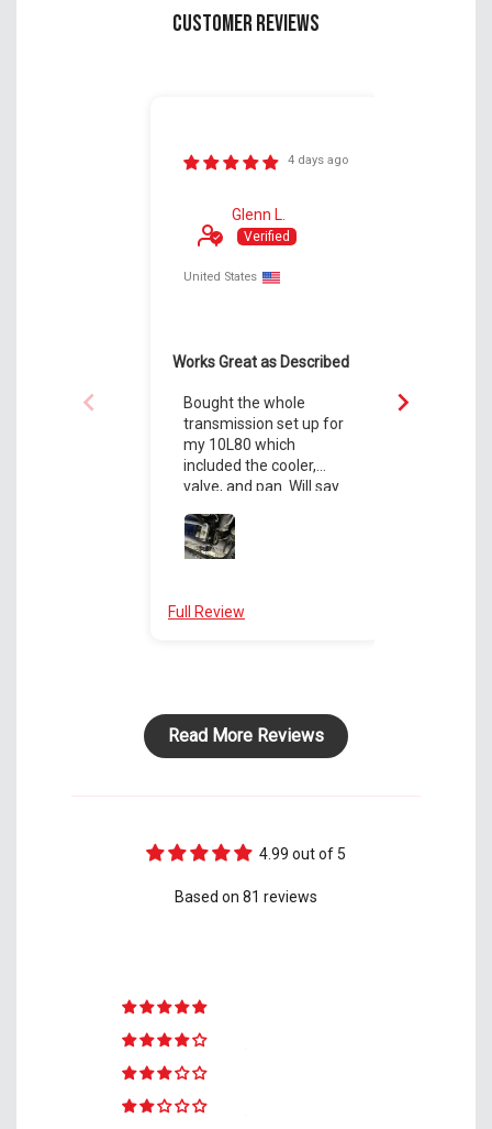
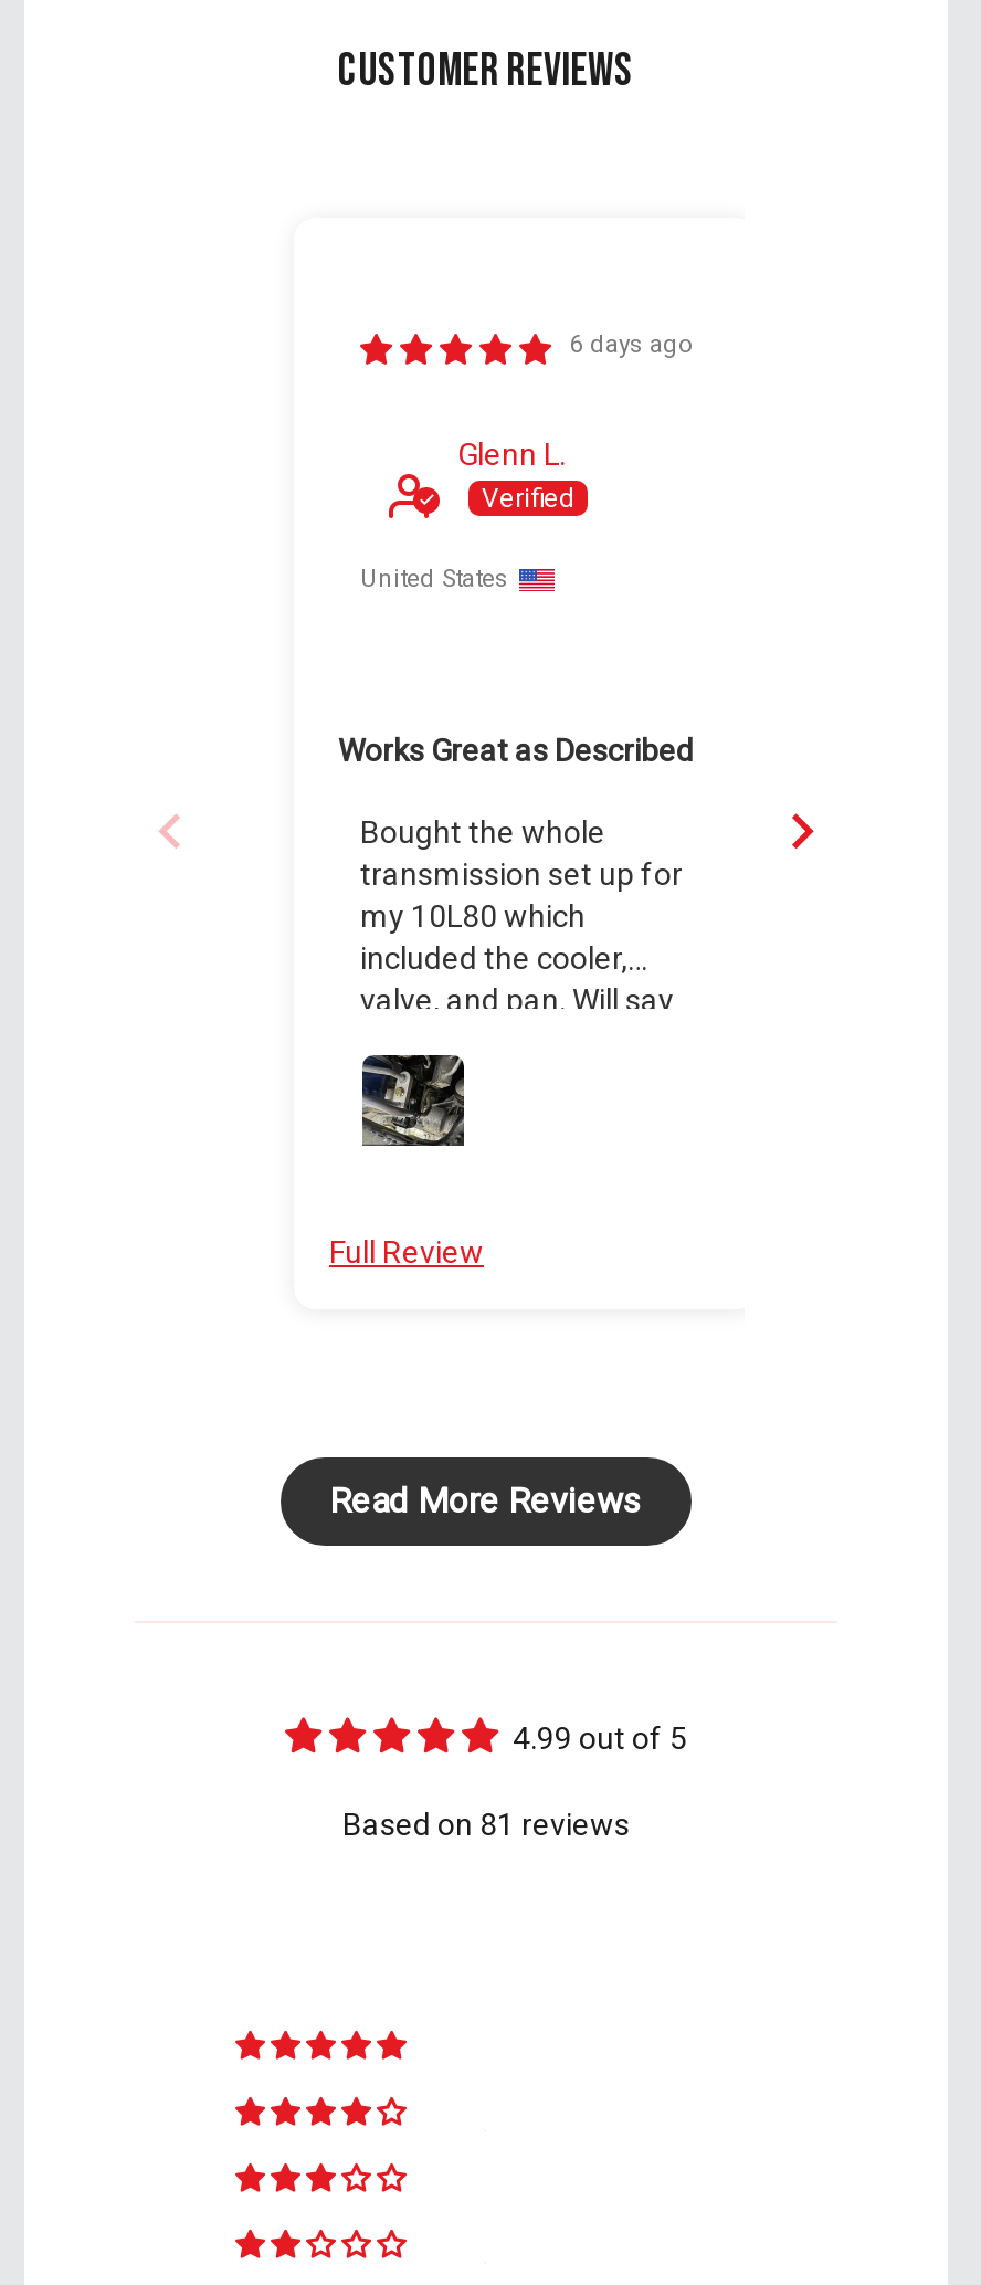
- 4 days ago
+ 6 days ago
